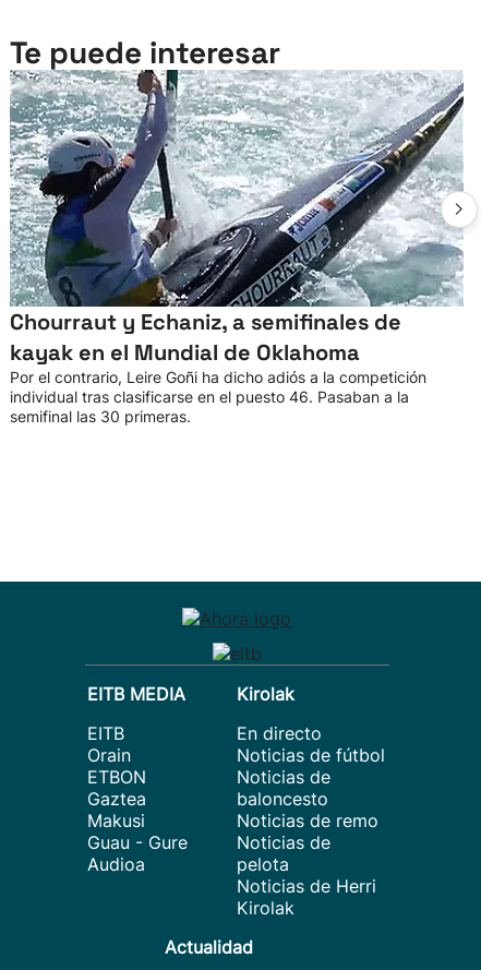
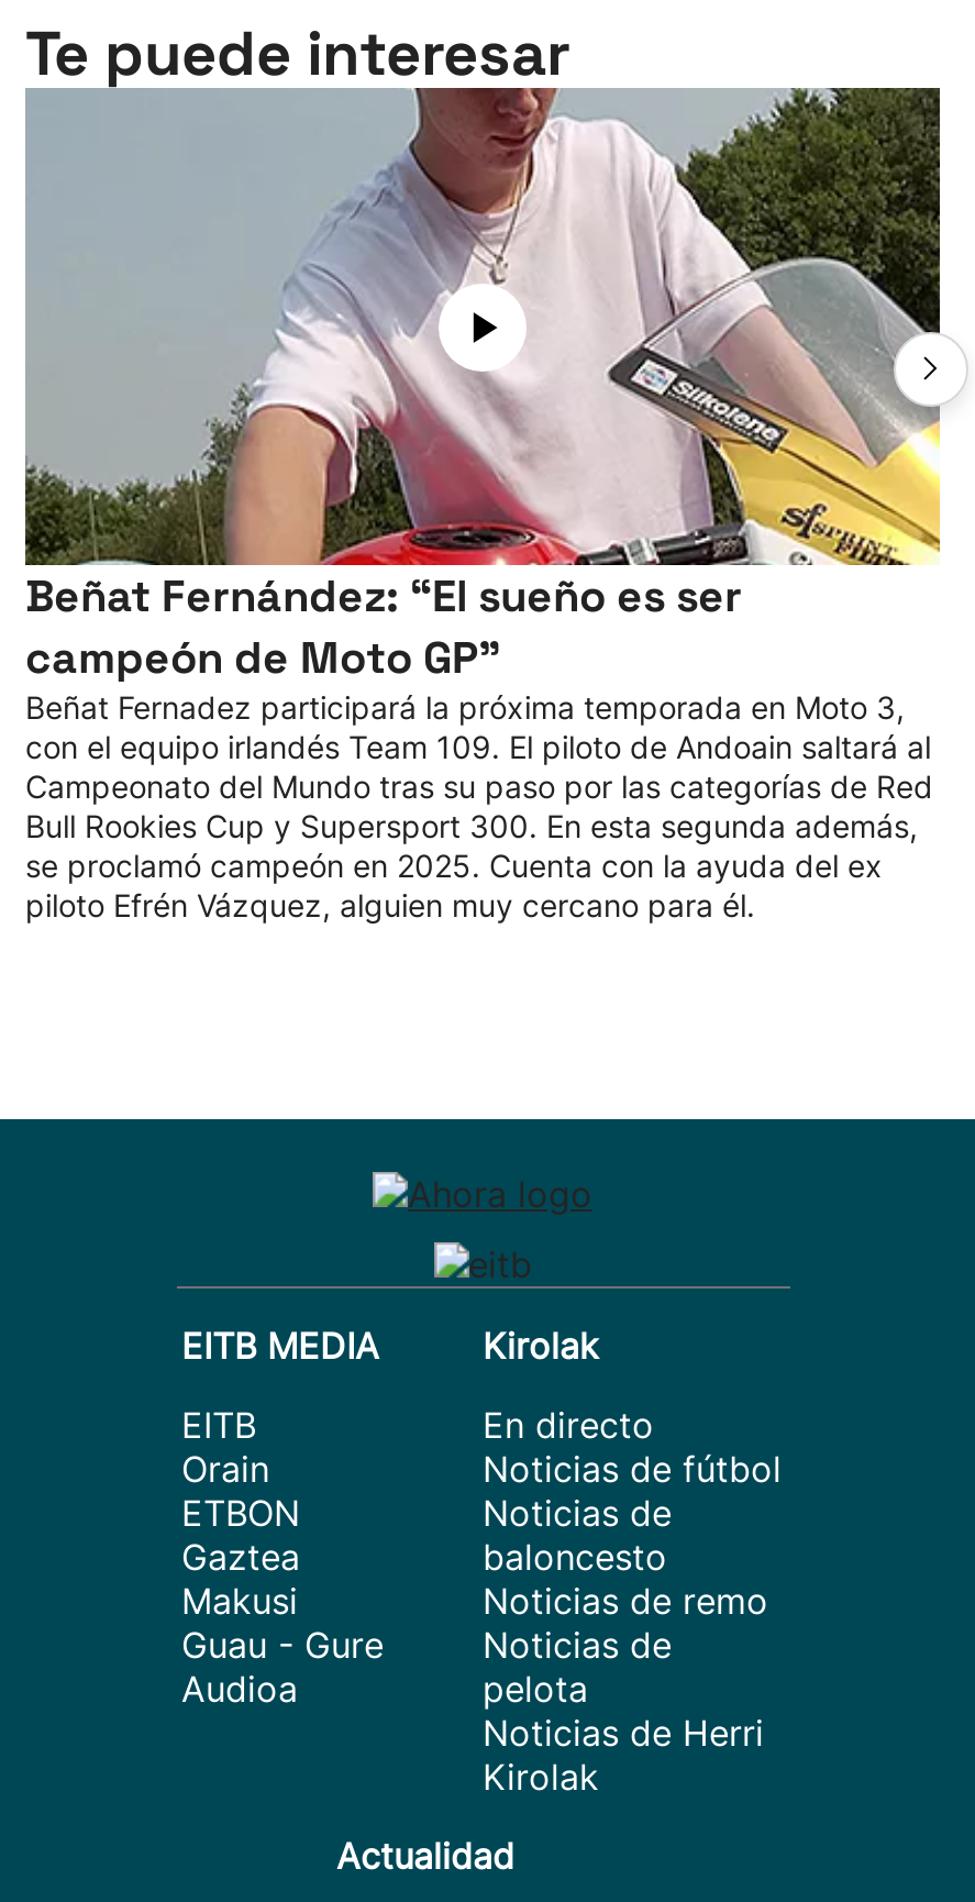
- [image]
- Chourraut y Echaniz, a semifinales de
- kayak en el Mundial de Oklahoma
- Por el contrario, Leire Goñi ha dicho adiós a la competición
- individual tras clasificarse en el puesto 46. Pasaban a la
- semifinal las 30 primeras.
+ [image]
+ Beñat Fernández: “El sueño es ser
+ campeón de Moto GP"
+ Beñat Fernadez participará la próxima temporada en Moto 3,
+ con el equipo irlandés Team 109. El piloto de Andoain saltará al
+ Campeonato del Mundo tras su paso por las categorías de Red
+ Bull Rookies Cup y Supersport 300. En esta segunda además,
+ se proclamó campeón en 2025. Cuenta con la ayuda del ex
+ piloto Efrén Vázquez, alguien muy cercano para él.
